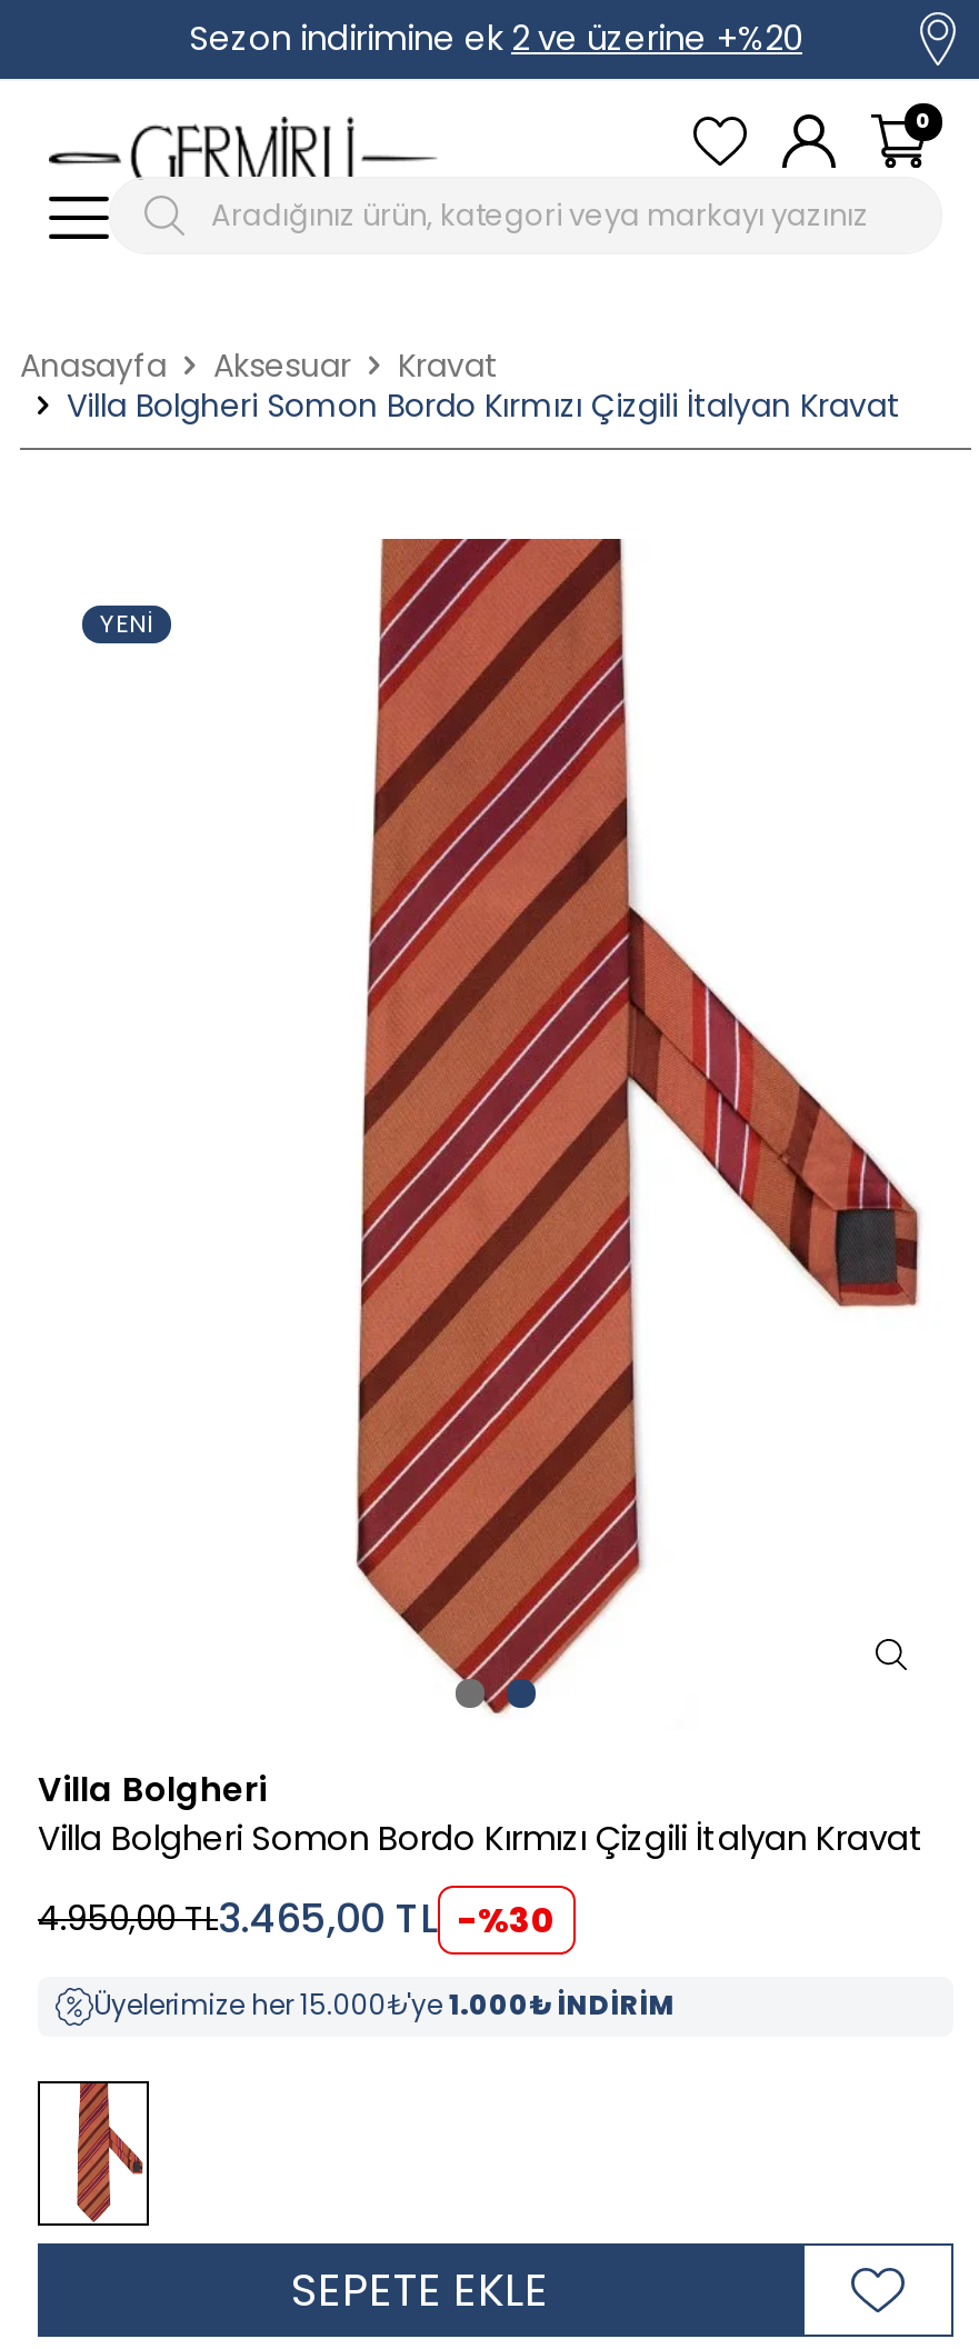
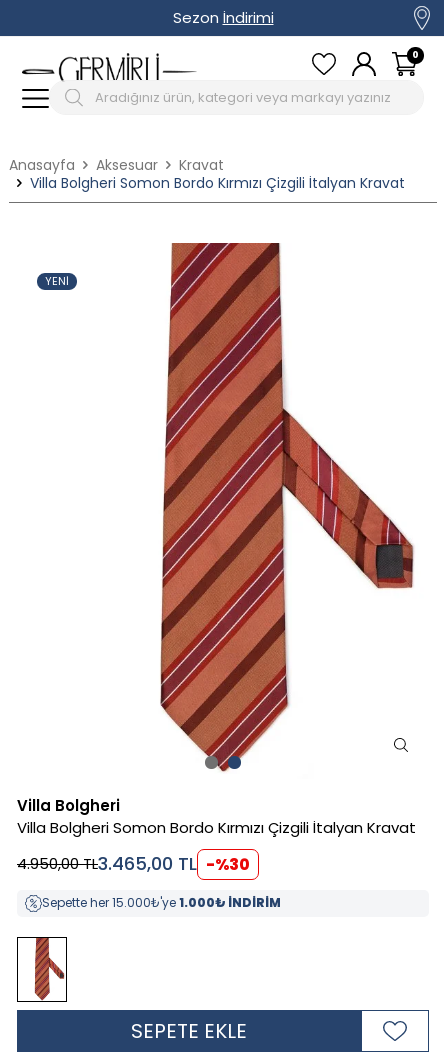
- Sezon indirimine ek 2 ve üzerine +%20
+ Sezon İndirimi

- Üyelerimize her 15.000₺'ye 1.000₺ İNDİRİM
+ Sepette her 15.000₺'ye 1.000₺ İNDİRİM
